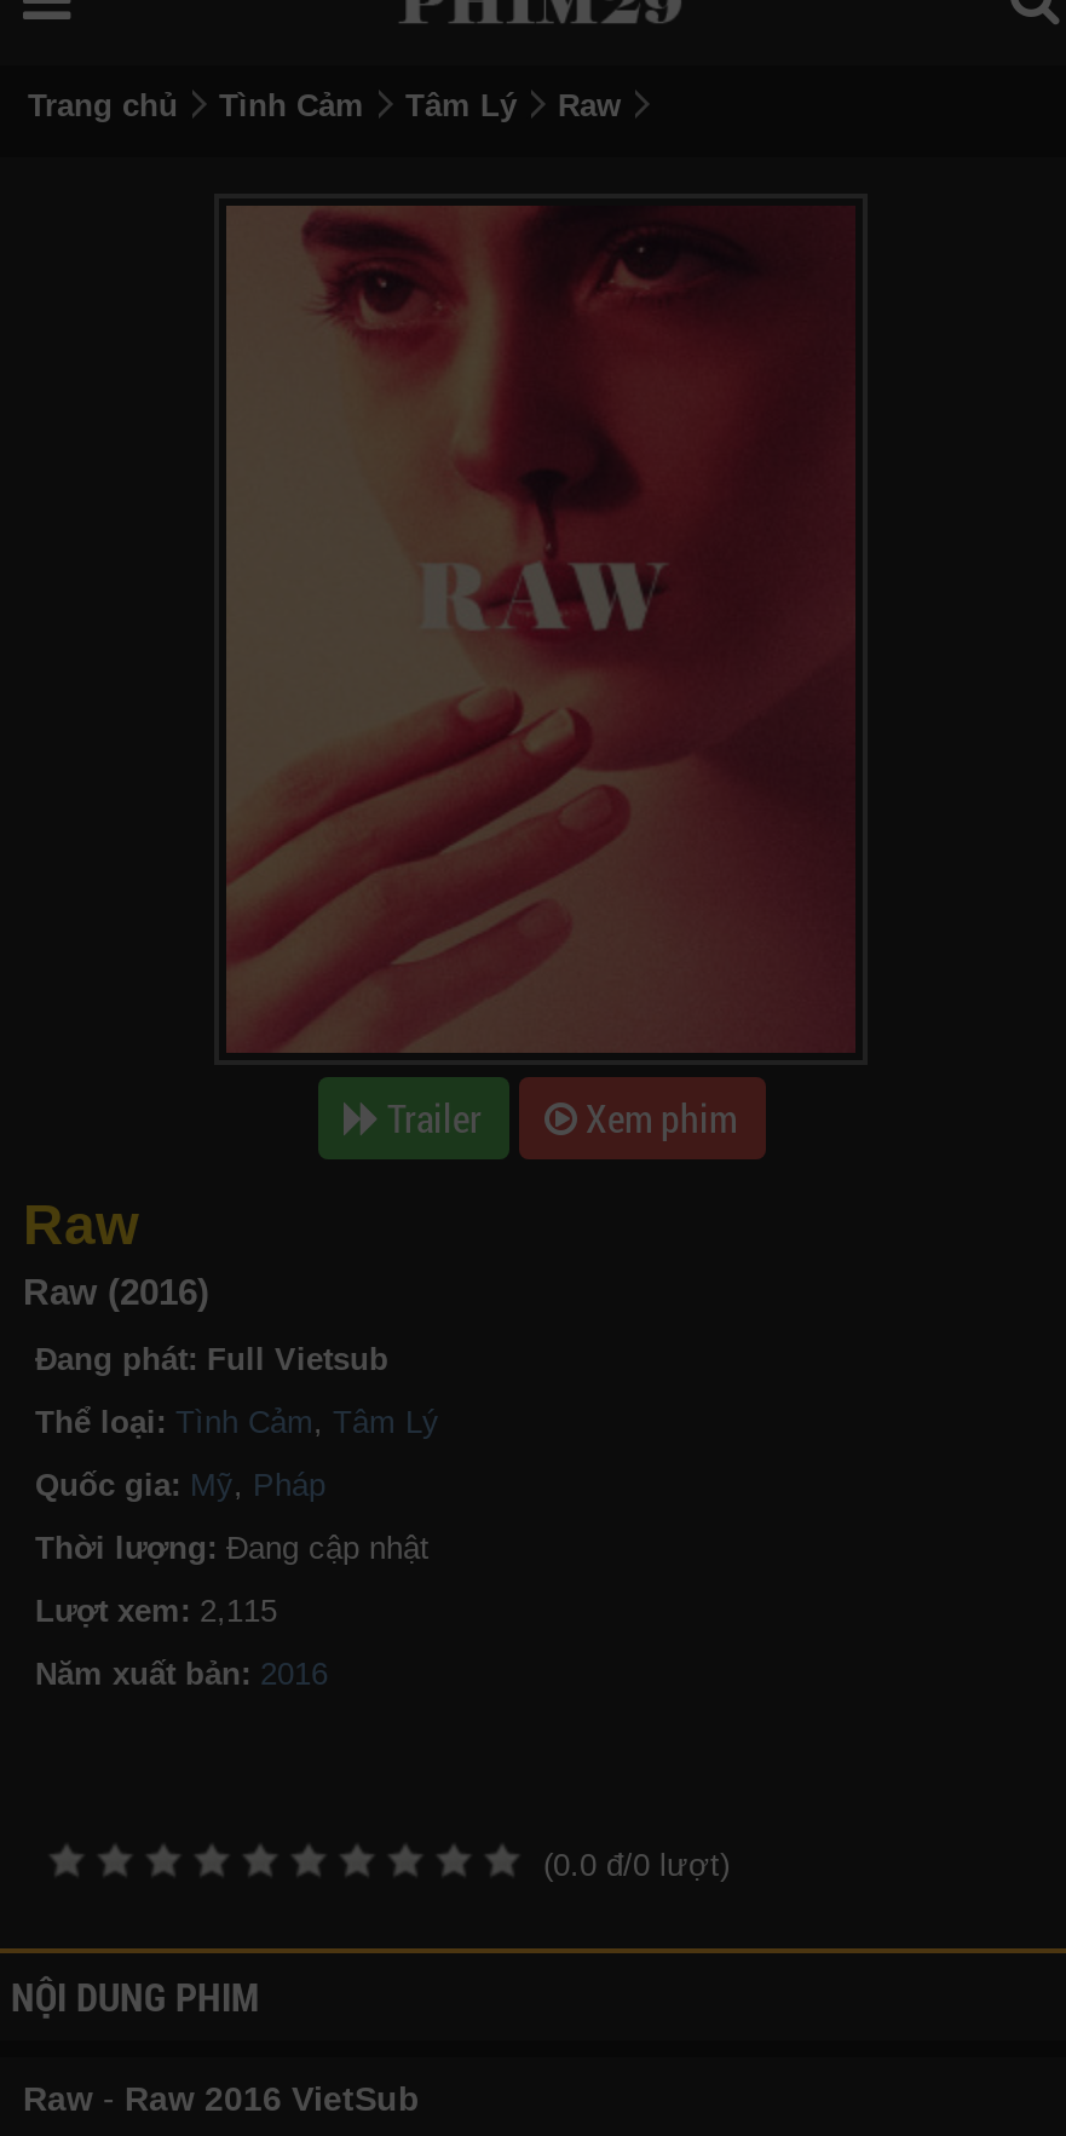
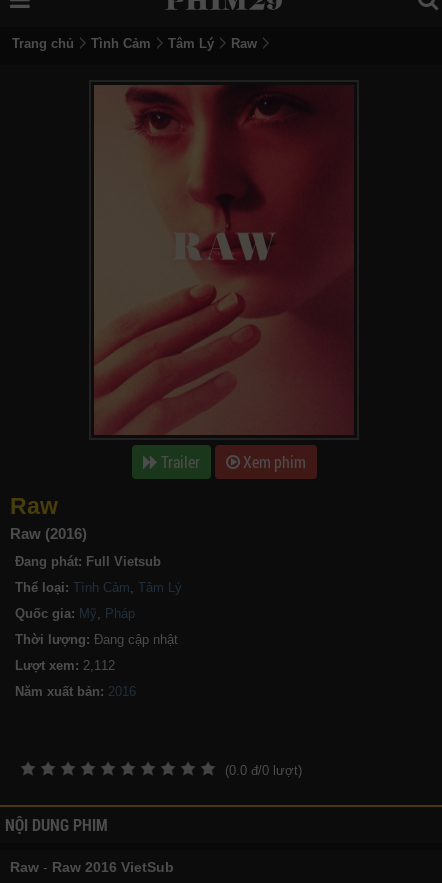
- Lượt xem: 2,115
+ Lượt xem: 2,112
